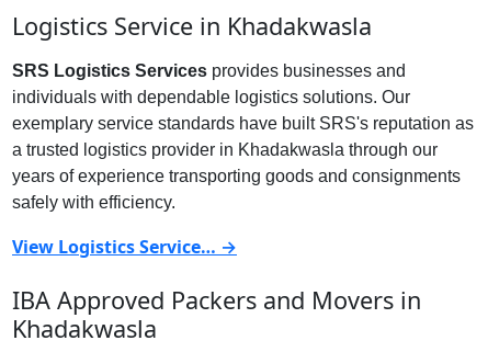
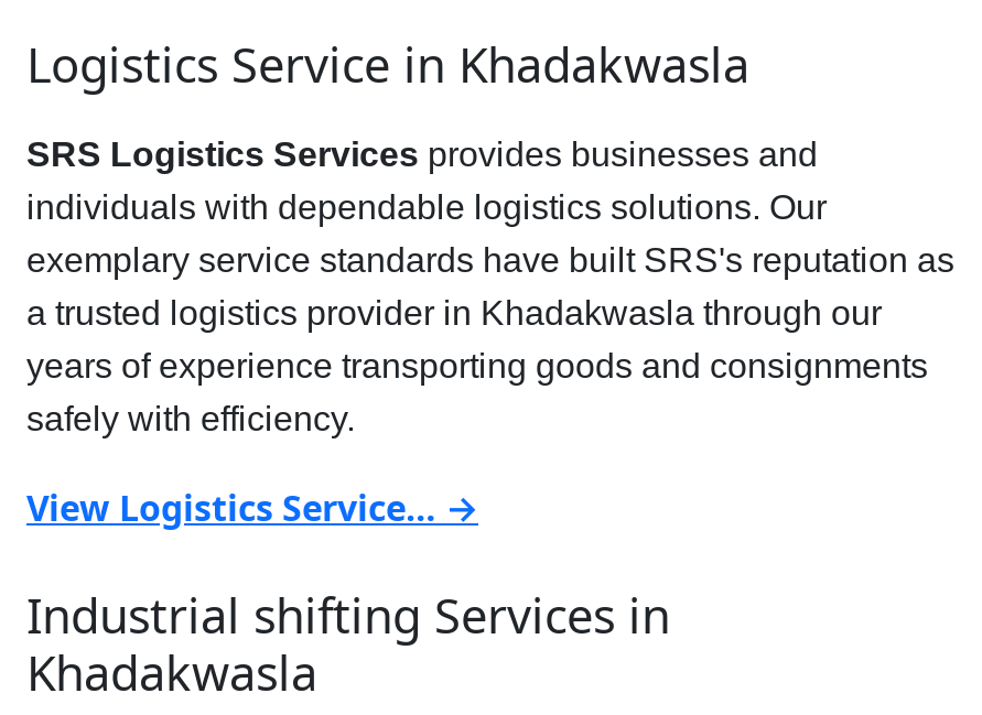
- IBA Approved Packers and Movers in
+ Industrial shifting Services in
